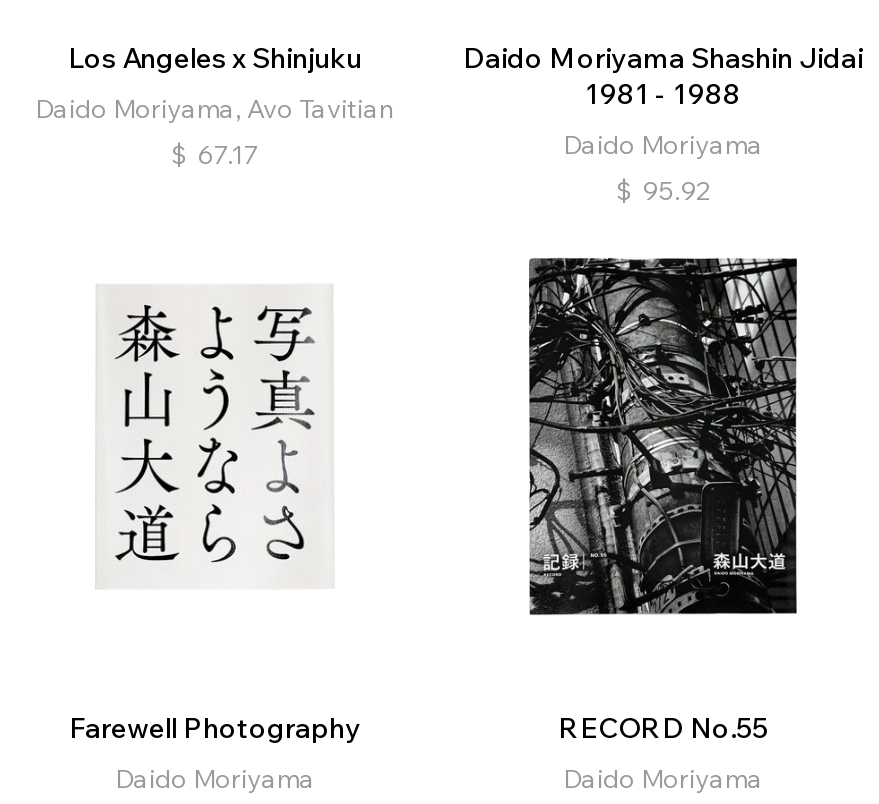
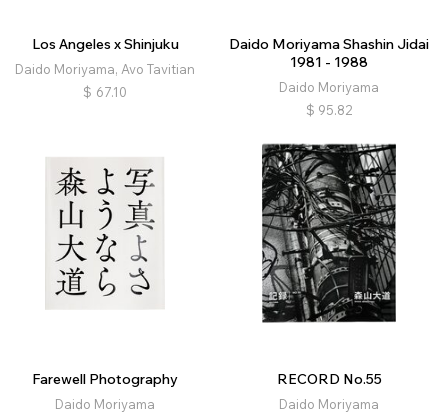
- $ 67.17
+ $ 67.10

- $ 95.92
+ $ 95.82
